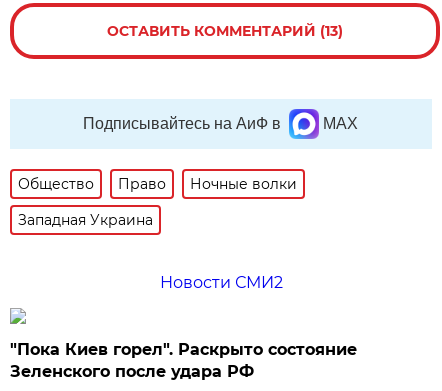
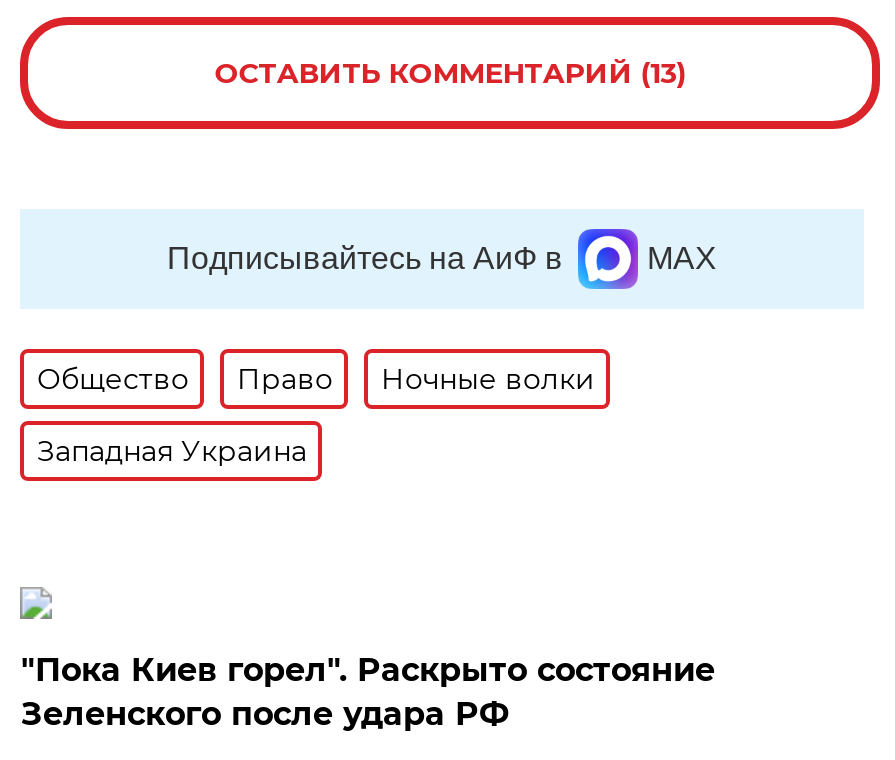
- Новости СМИ2
